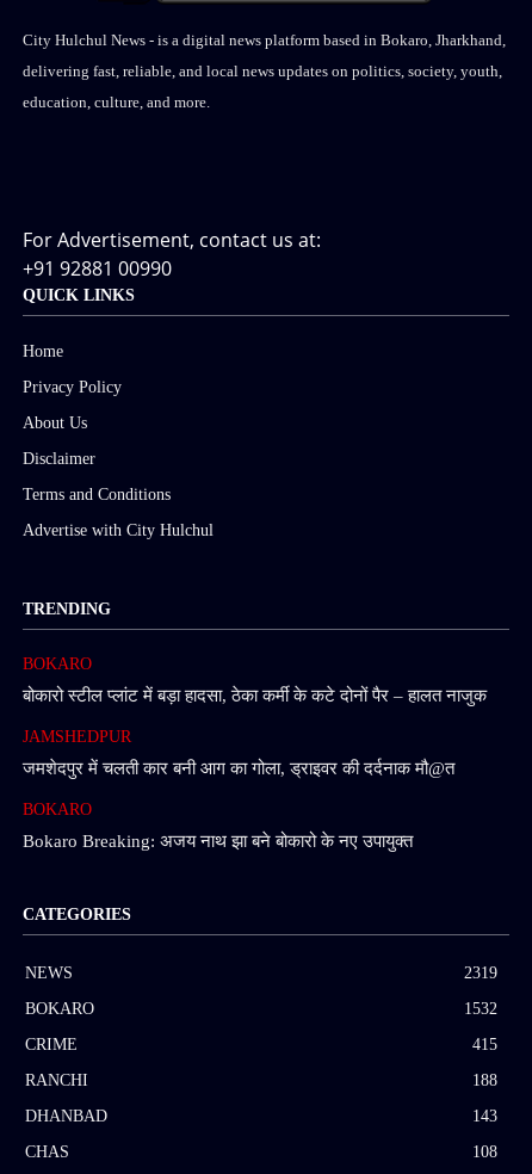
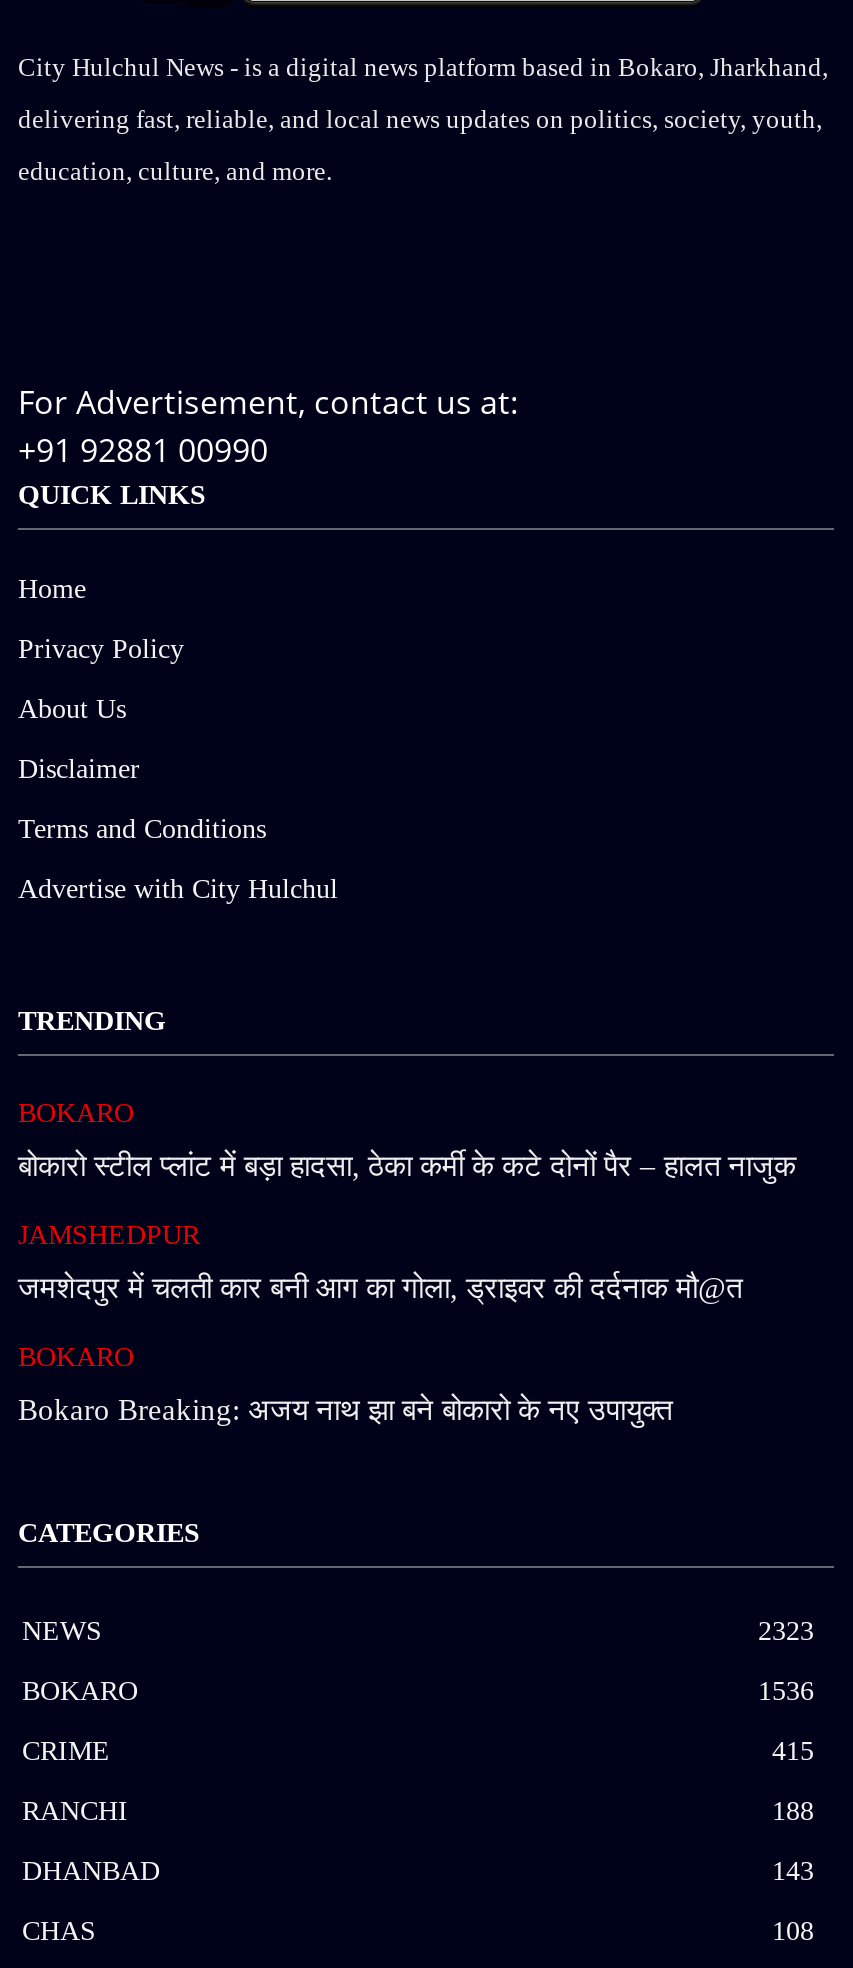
- 2319
+ 2323

- 1532
+ 1536
